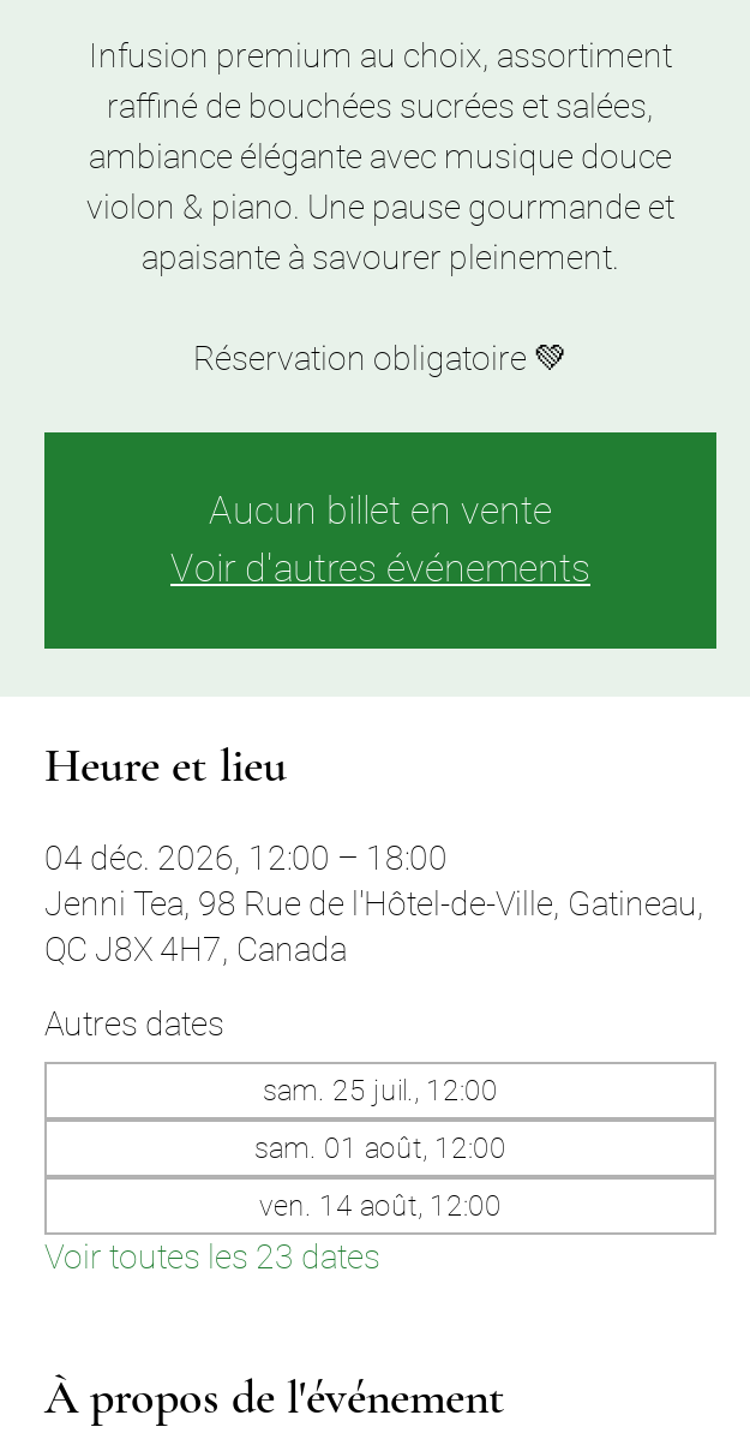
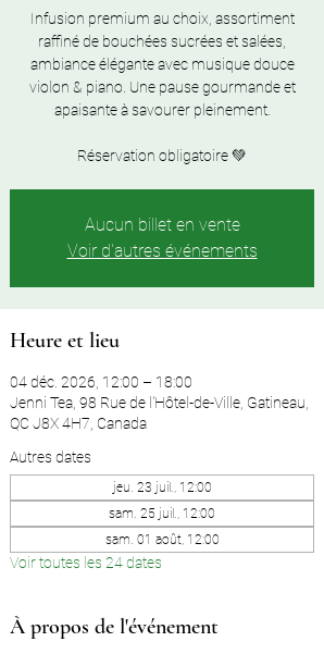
+ jeu. 23 juil., 12:00

moved down: sam. 25 juil., 12:00 | sam. 01 août, 12:00

- ven. 14 août, 12:00
- Voir toutes les 23 dates
+ Voir toutes les 24 dates
